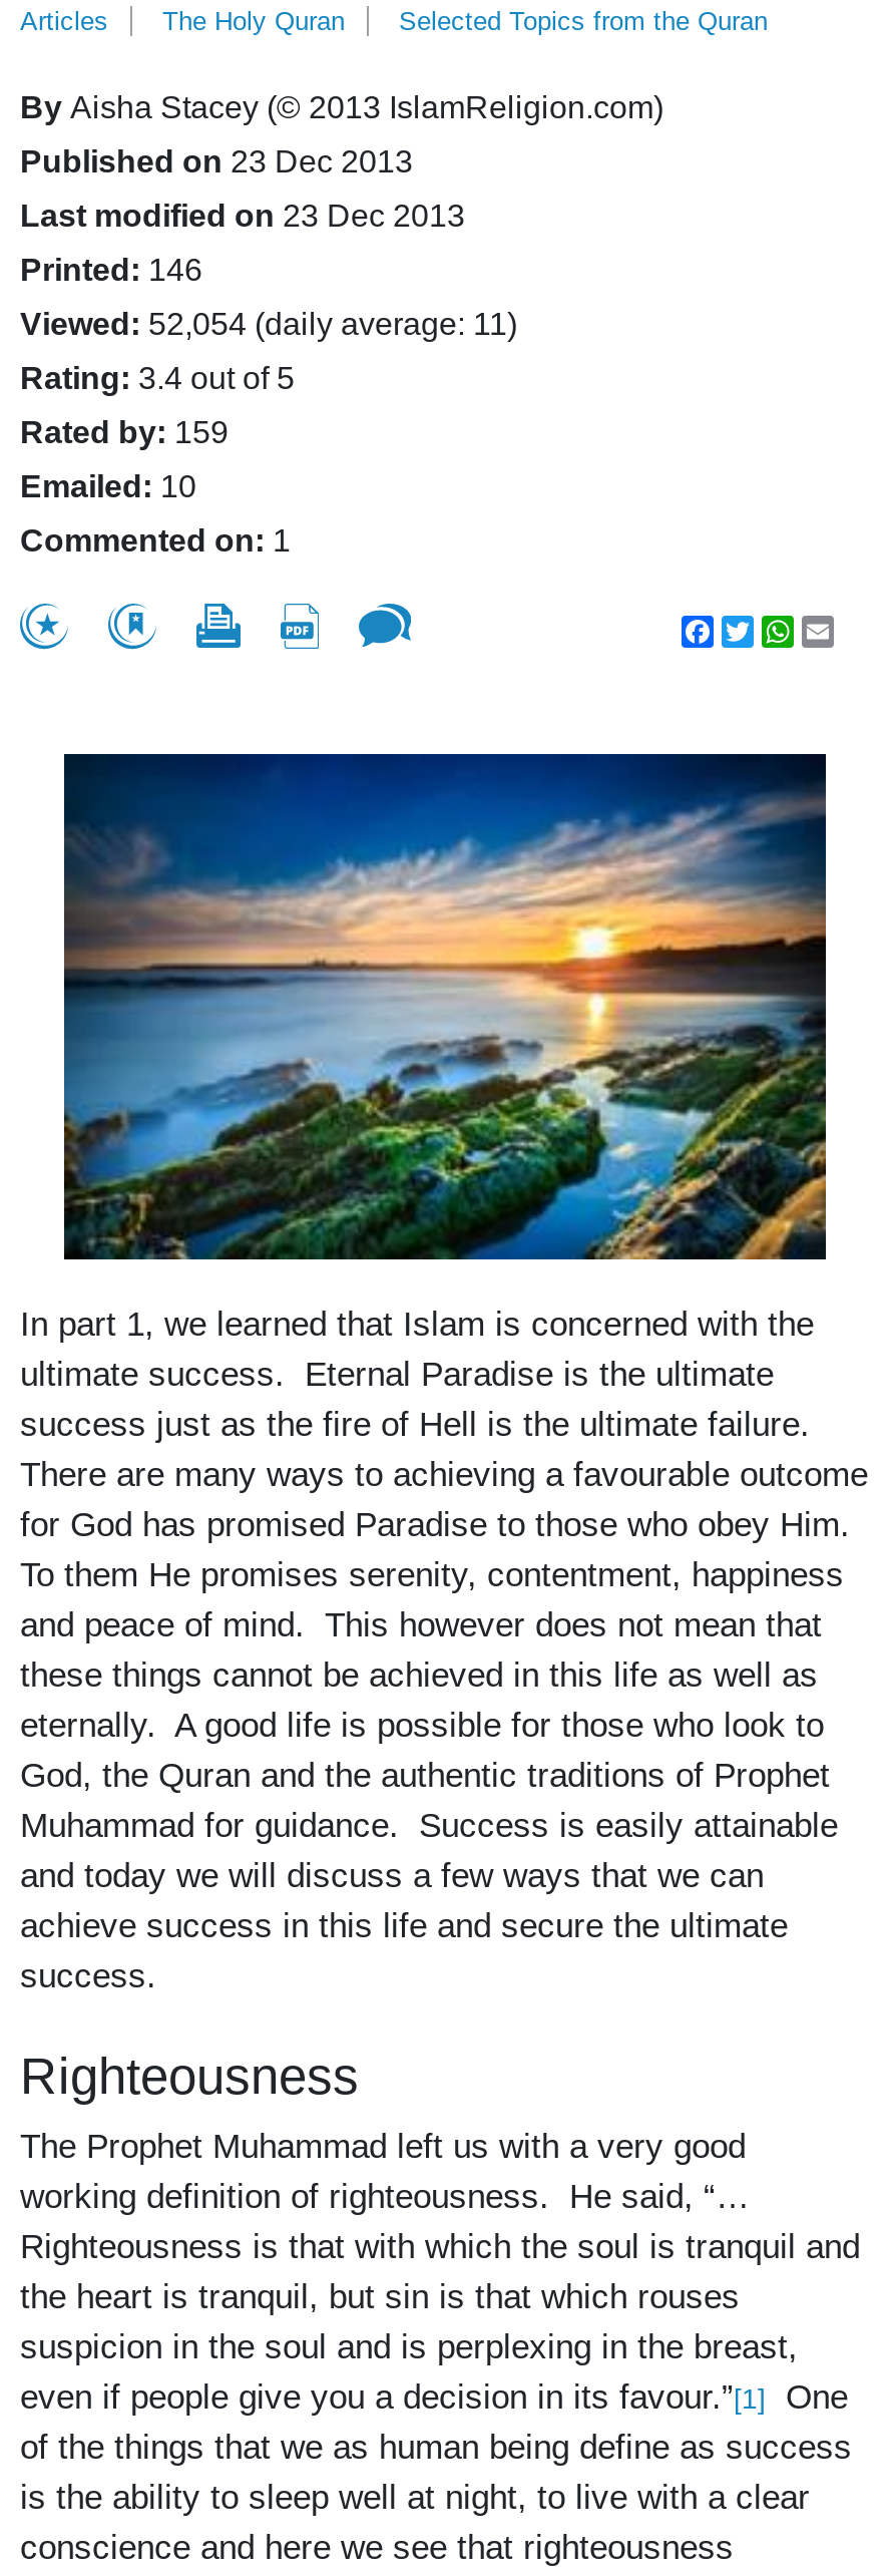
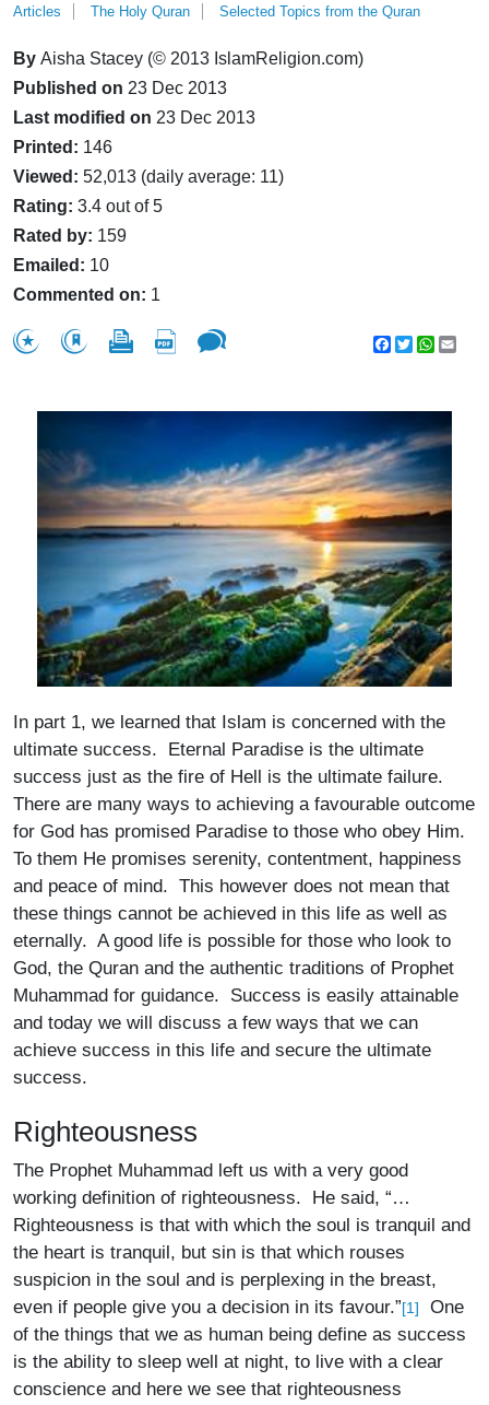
- Viewed: 52,054 (daily average: 11)
+ Viewed: 52,013 (daily average: 11)
